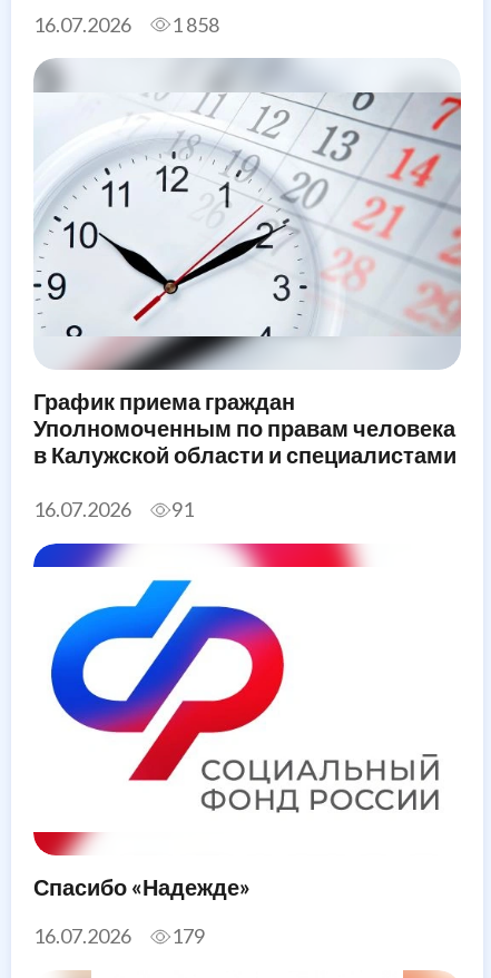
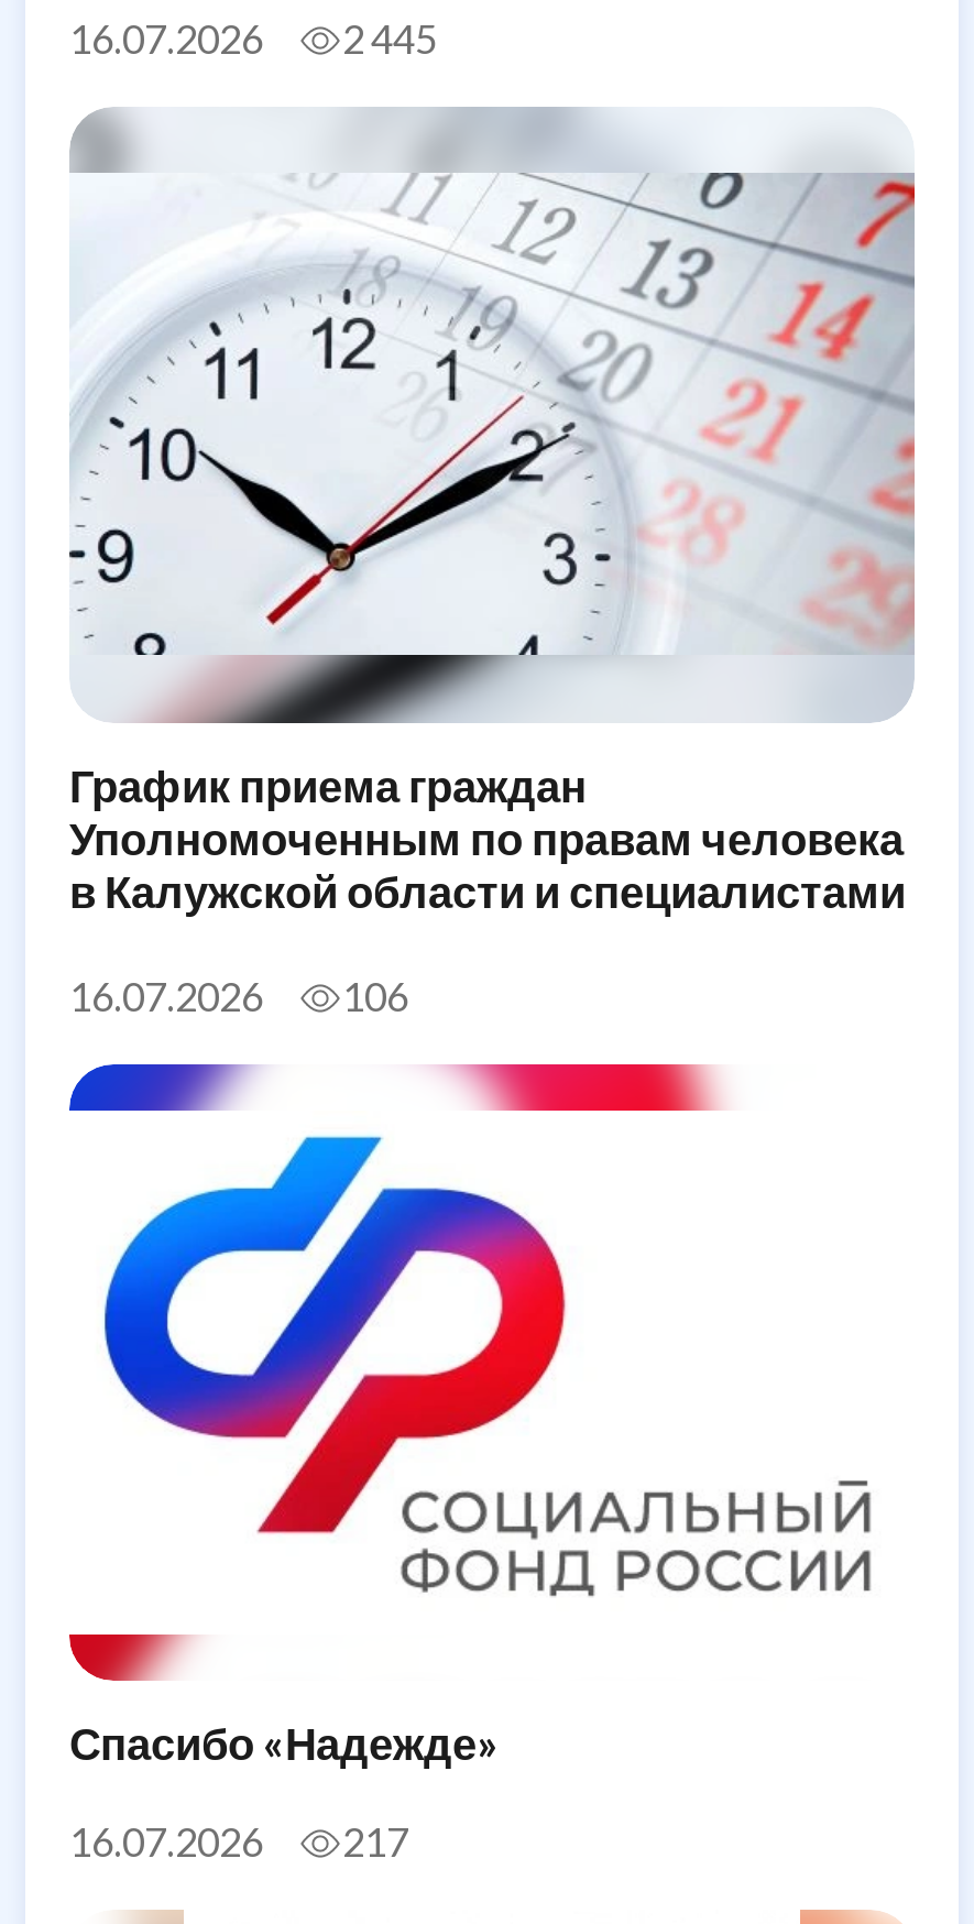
- 16.07.2026 1 858
+ 16.07.2026 2 445

- 16.07.2026 91
+ 16.07.2026 106

- 16.07.2026 179
+ 16.07.2026 217
